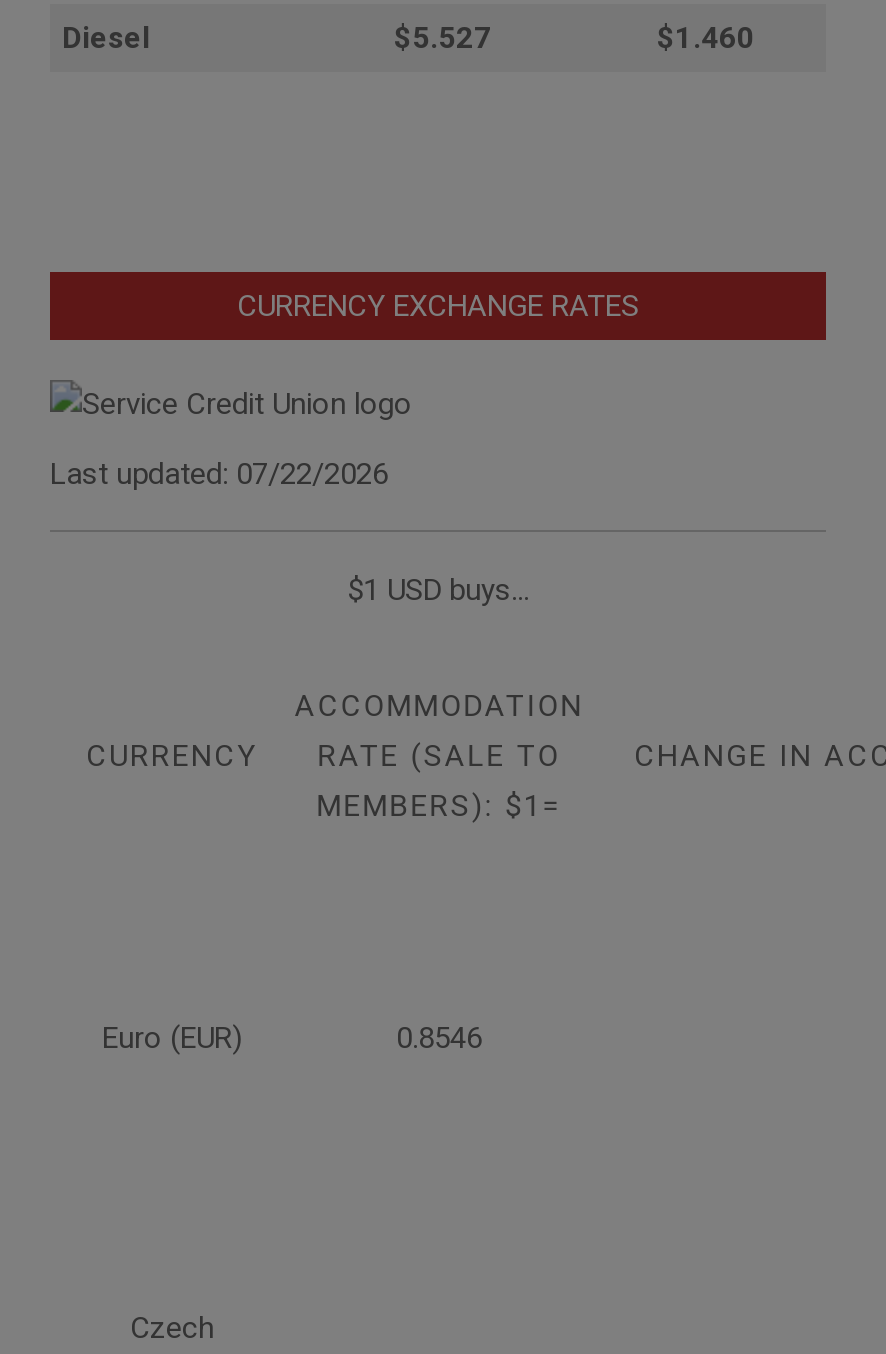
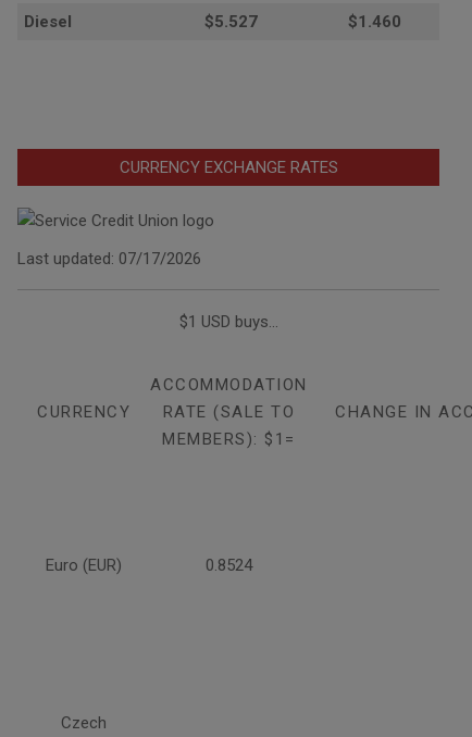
- Last updated: 07/22/2026
+ Last updated: 07/17/2026

- 0.8546
+ 0.8524
